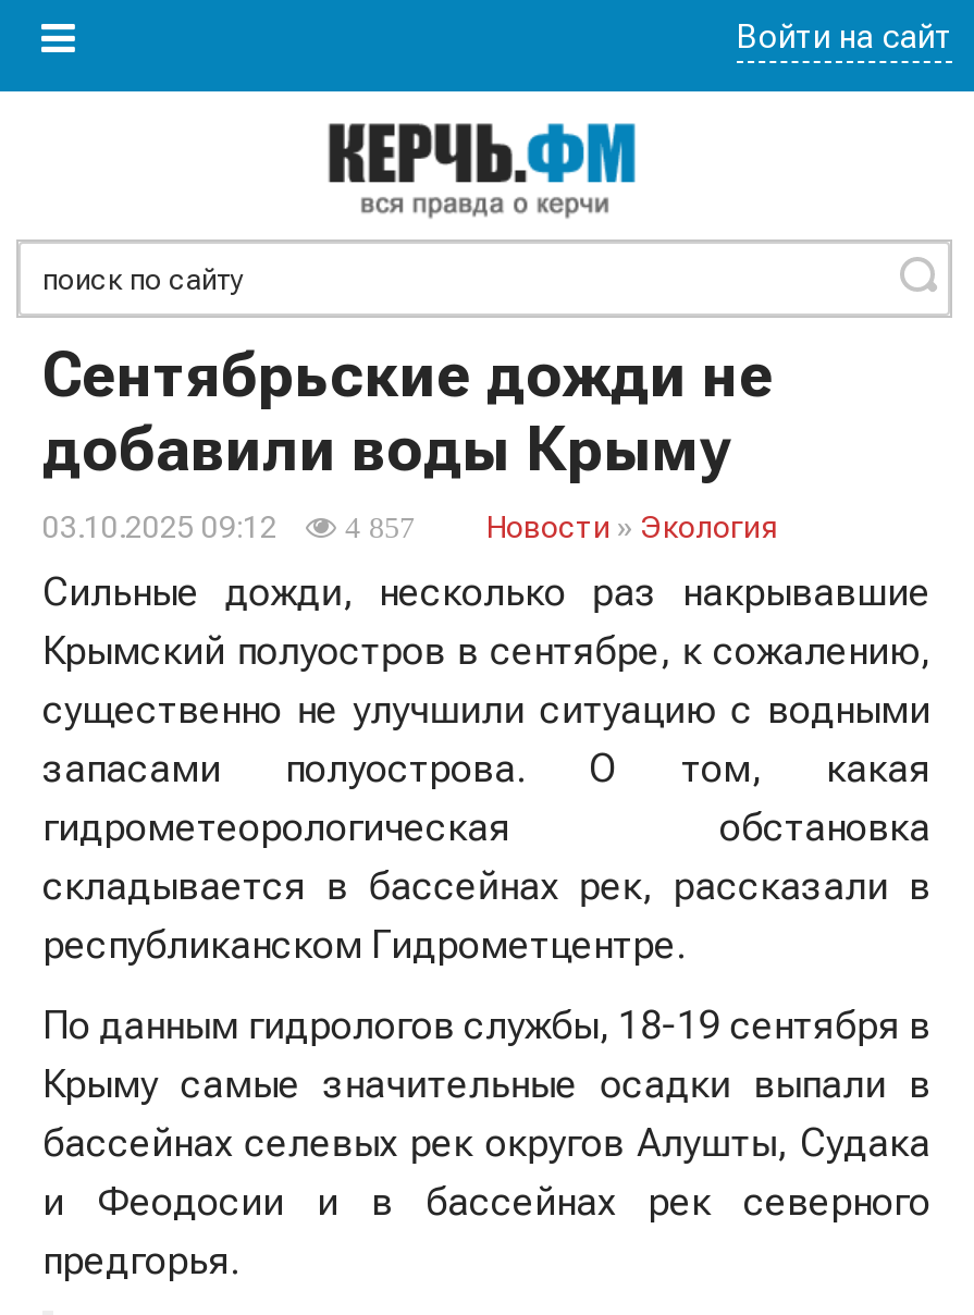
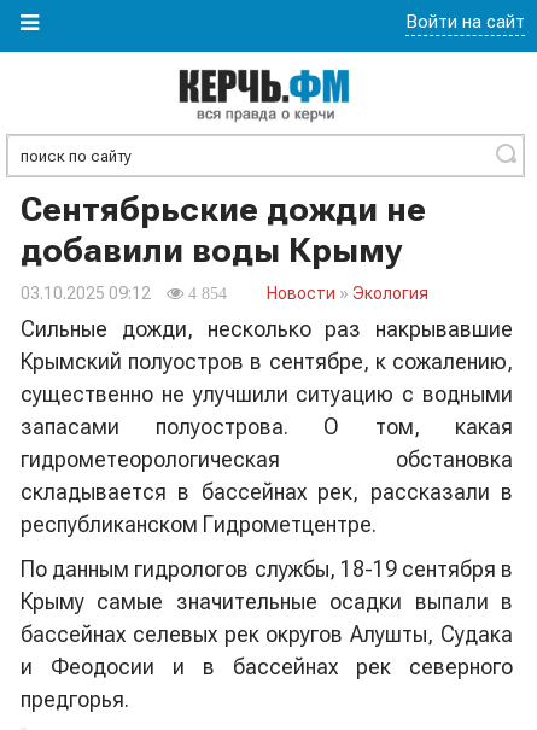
- 03.10.2025 09:12 4 857
+ 03.10.2025 09:12 4 854
